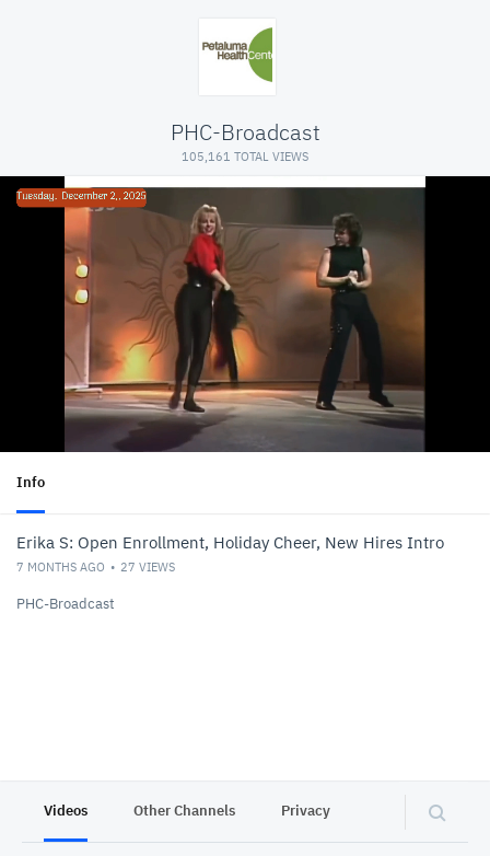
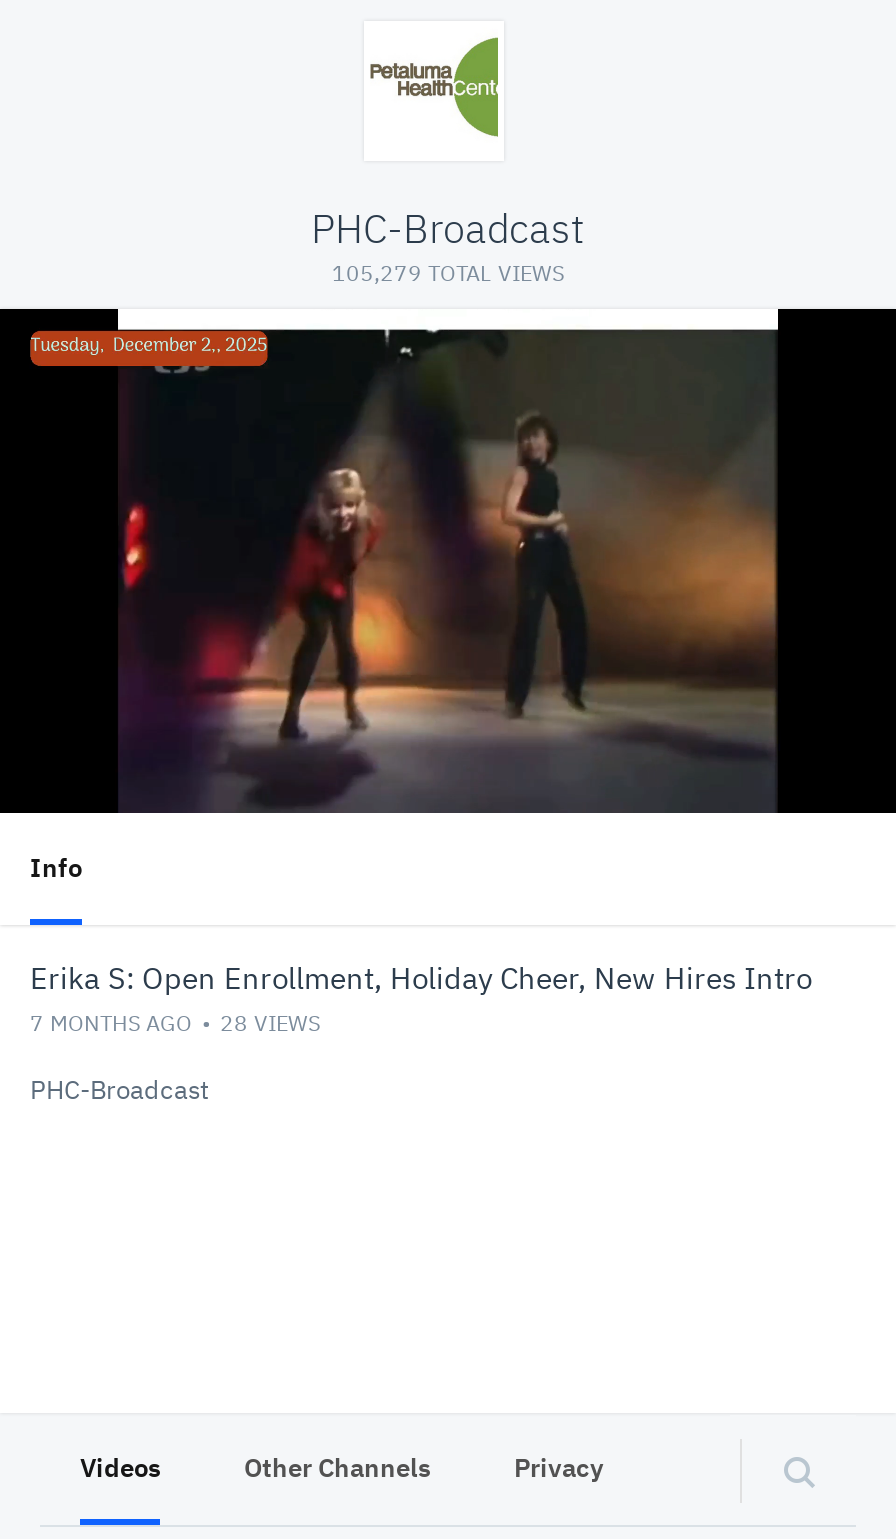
- 105,161 TOTAL VIEWS
+ 105,279 TOTAL VIEWS

- [image]
+ [image]

- 7 MONTHS AGO 27 VIEWS
+ 7 MONTHS AGO 28 VIEWS
